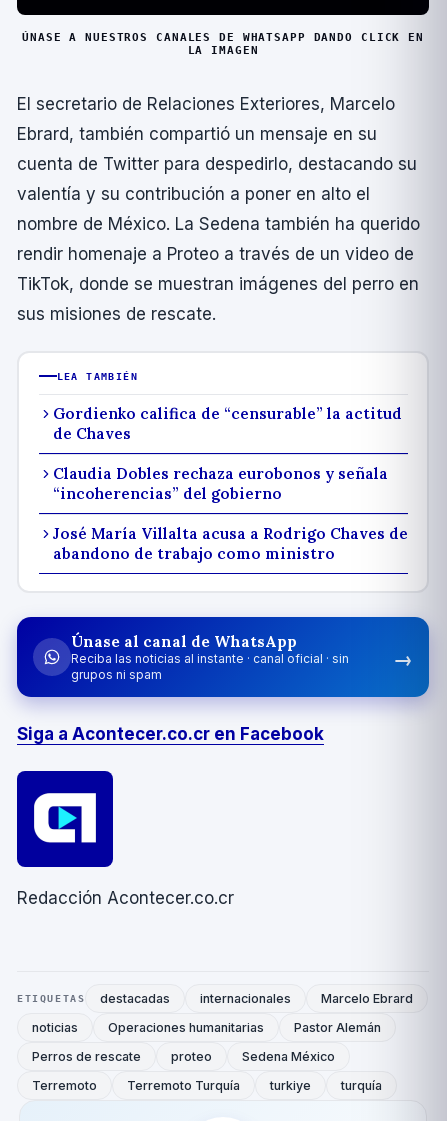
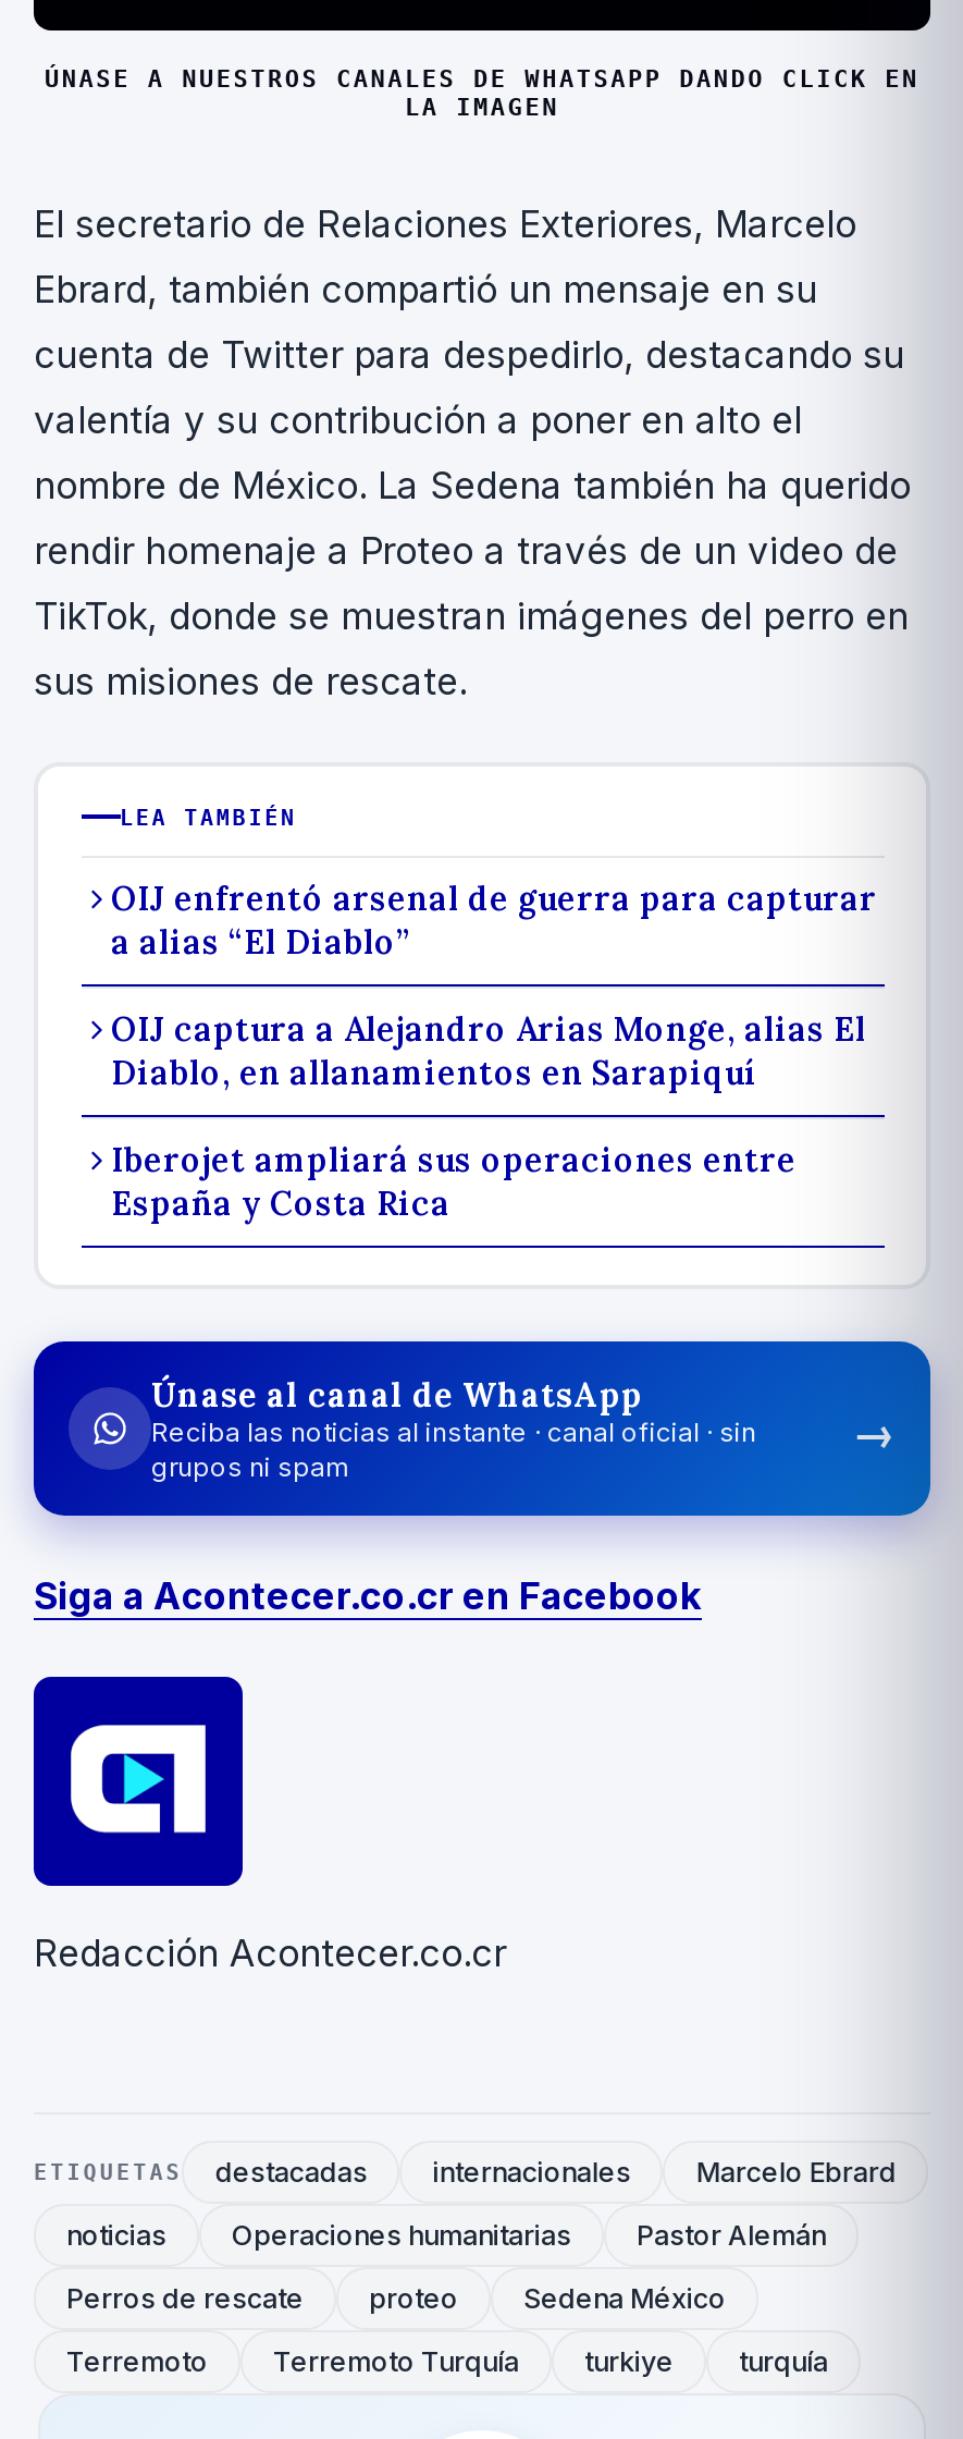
- Gordienko califica de “censurable” la actitud
- de Chaves
+ OIJ enfrentó arsenal de guerra para capturar
+ a alias “El Diablo”

- Claudia Dobles rechaza eurobonos y señala
- “incoherencias” del gobierno
+ OIJ captura a Alejandro Arias Monge, alias El
+ Diablo, en allanamientos en Sarapiquí

- José María Villalta acusa a Rodrigo Chaves de
- abandono de trabajo como ministro
+ Iberojet ampliará sus operaciones entre
+ España y Costa Rica
